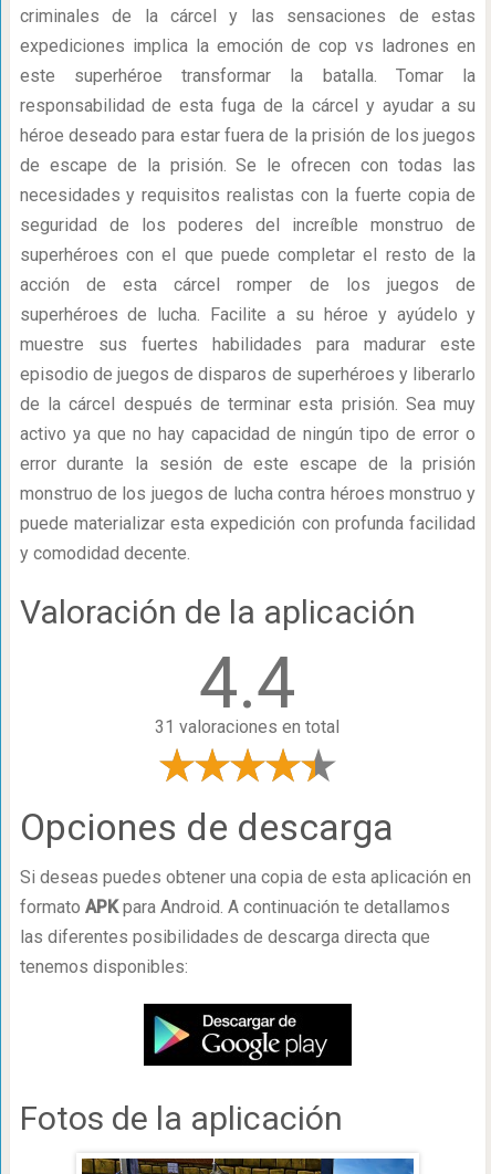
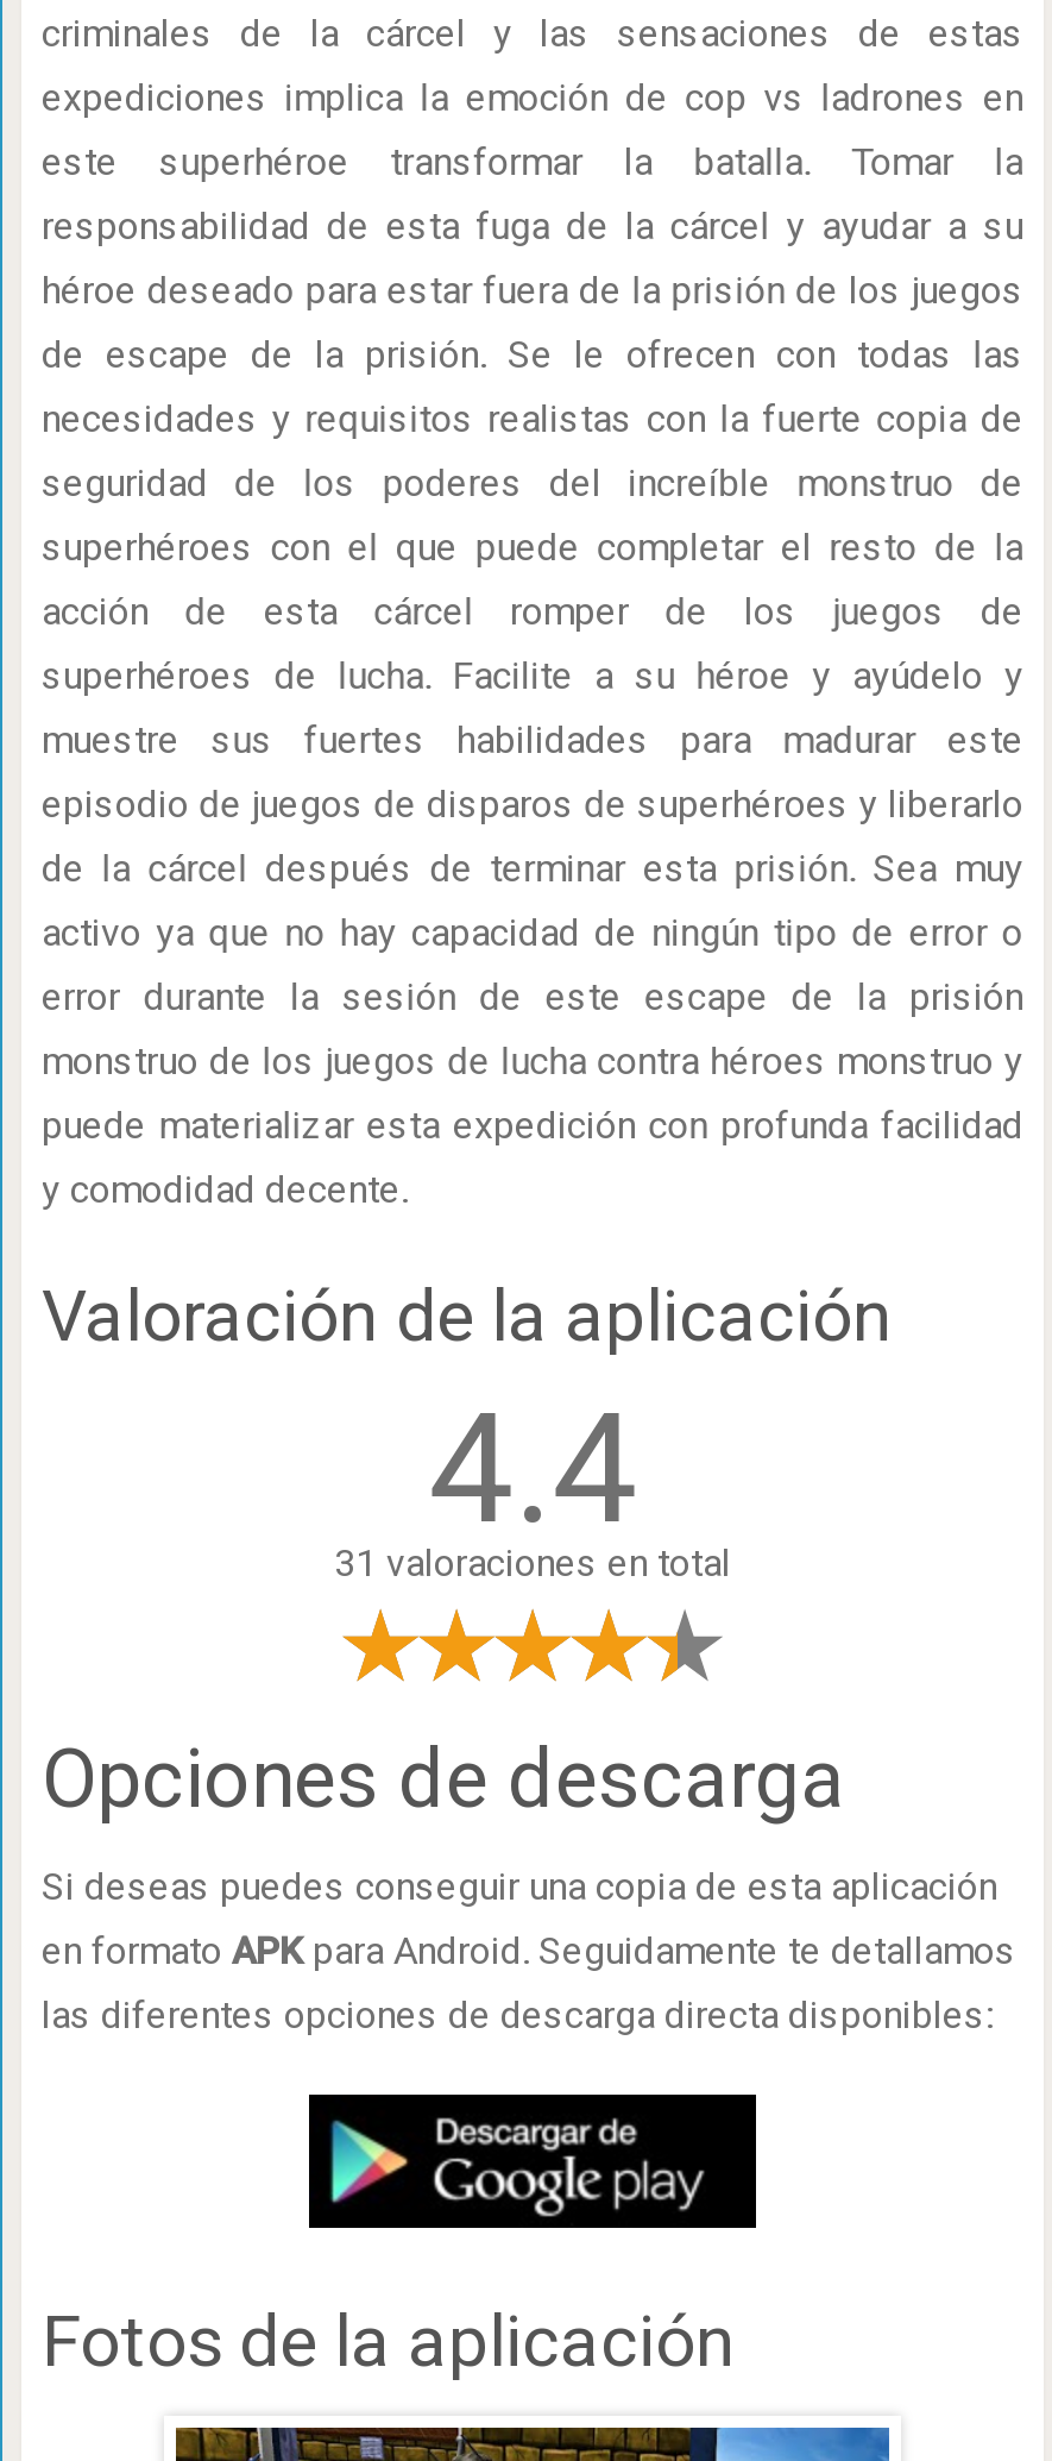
- Si deseas puedes obtener una copia de esta aplicación en
- formato APK para Android. A continuación te detallamos
- las diferentes posibilidades de descarga directa que
- tenemos disponibles:
+ Si deseas puedes conseguir una copia de esta aplicación
+ en formato APK para Android. Seguidamente te detallamos
+ las diferentes opciones de descarga directa disponibles:
